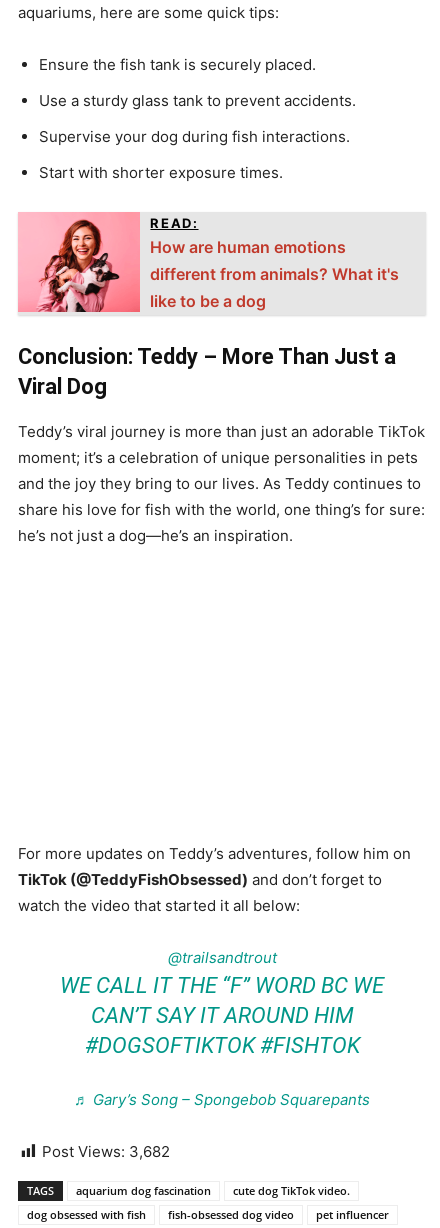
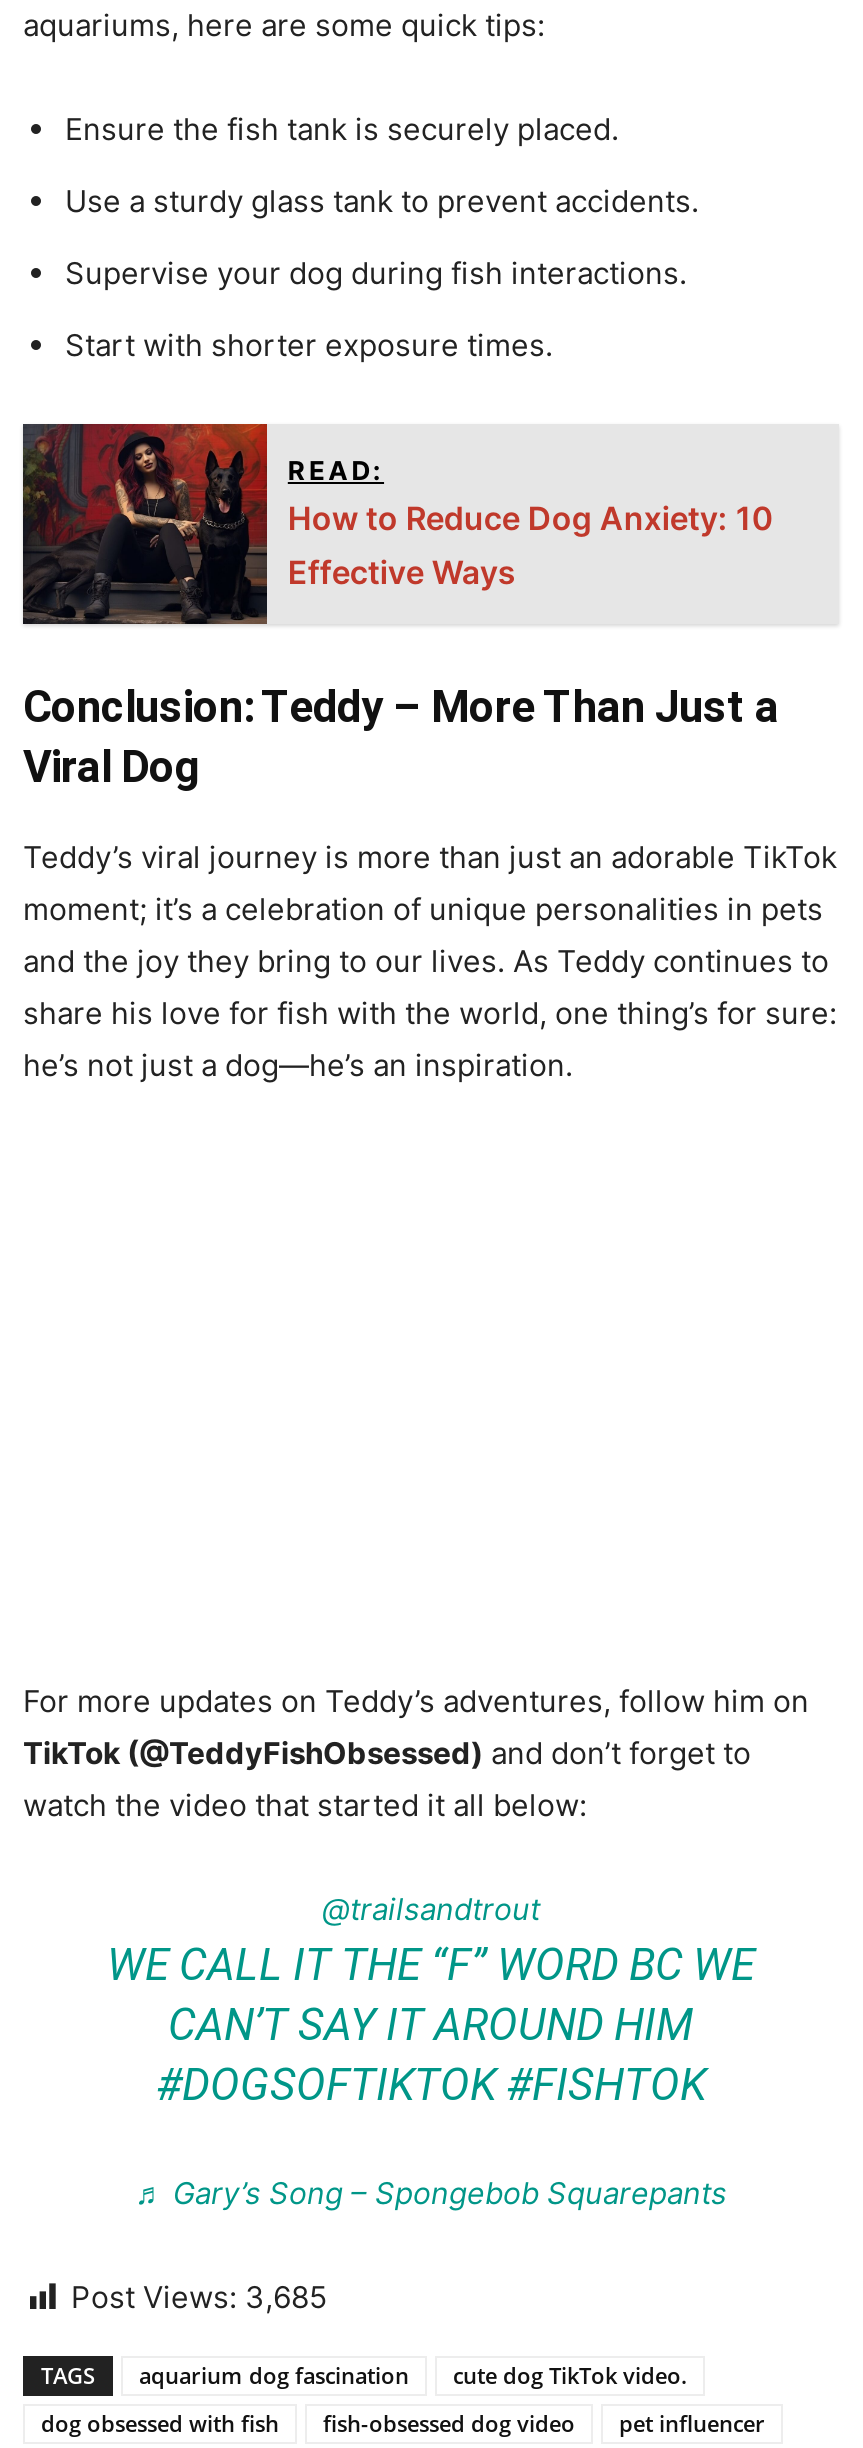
- [image]
- How are human emotions
- different from animals? What it's
- like to be a dog
+ [image]
+ How to Reduce Dog Anxiety: 10
+ Effective Ways

- Post Views: 3,682
+ Post Views: 3,685
